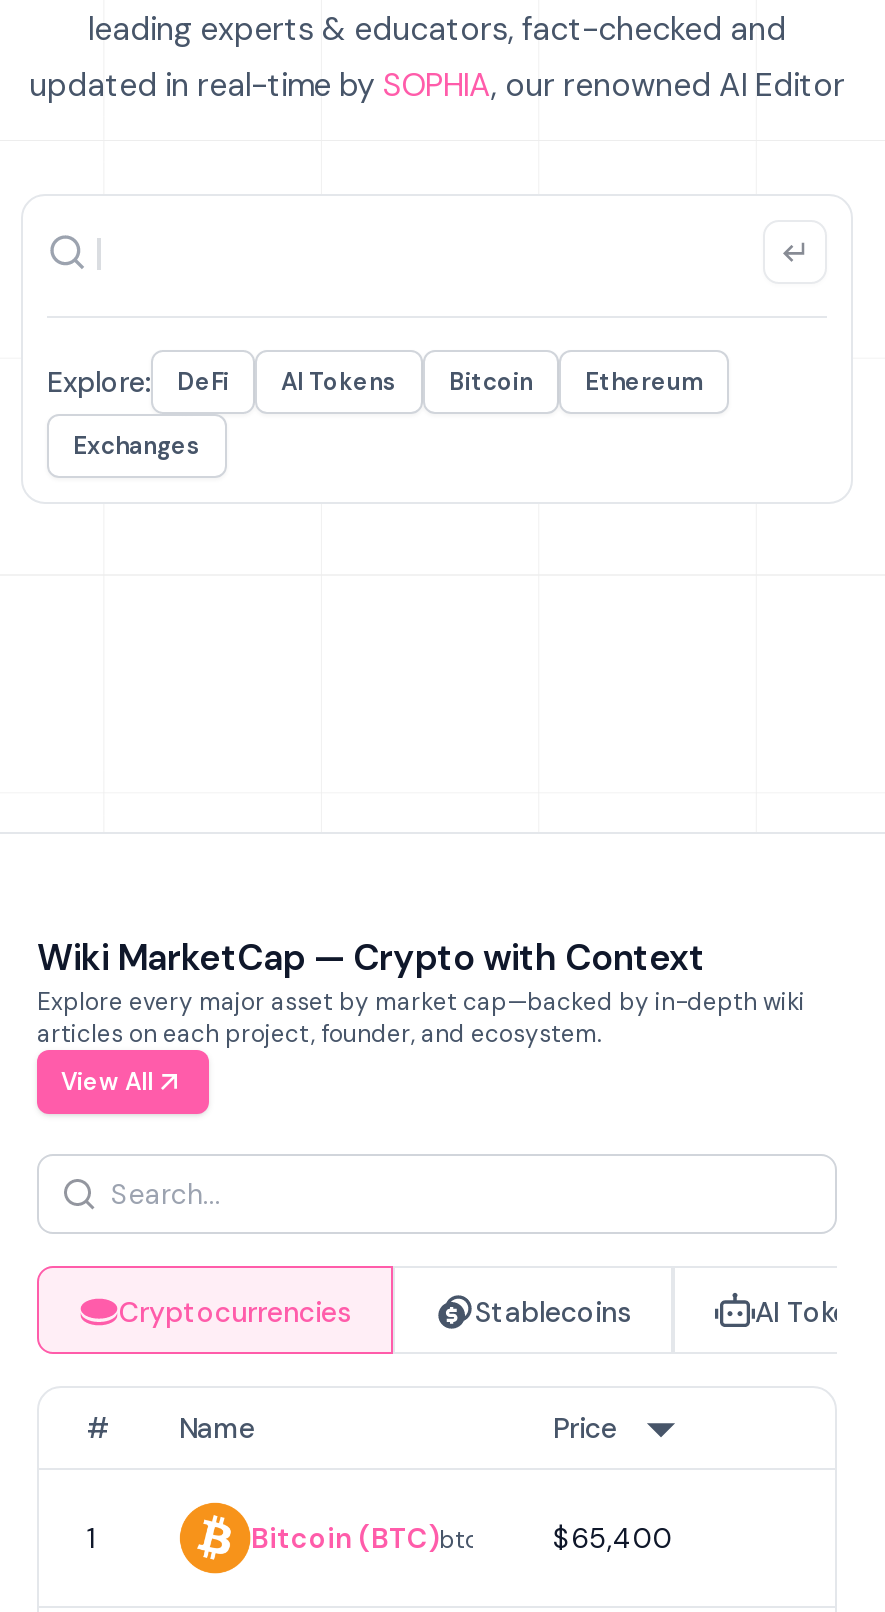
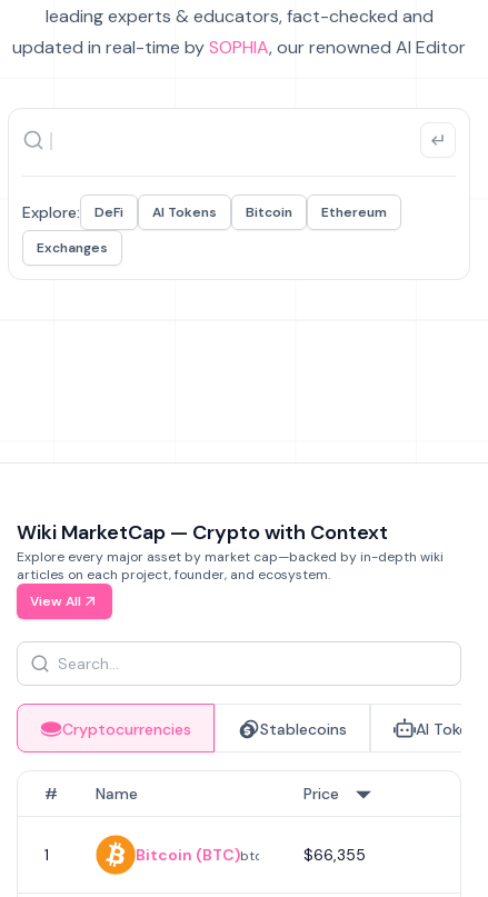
- $65,400
+ $66,355
